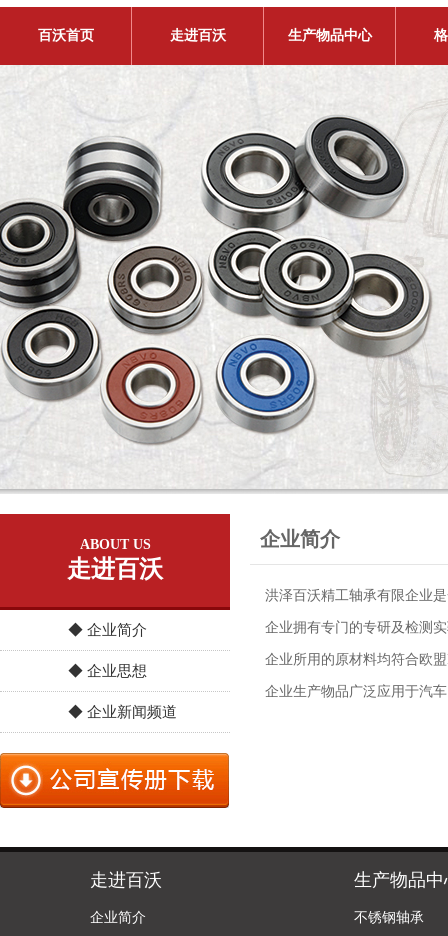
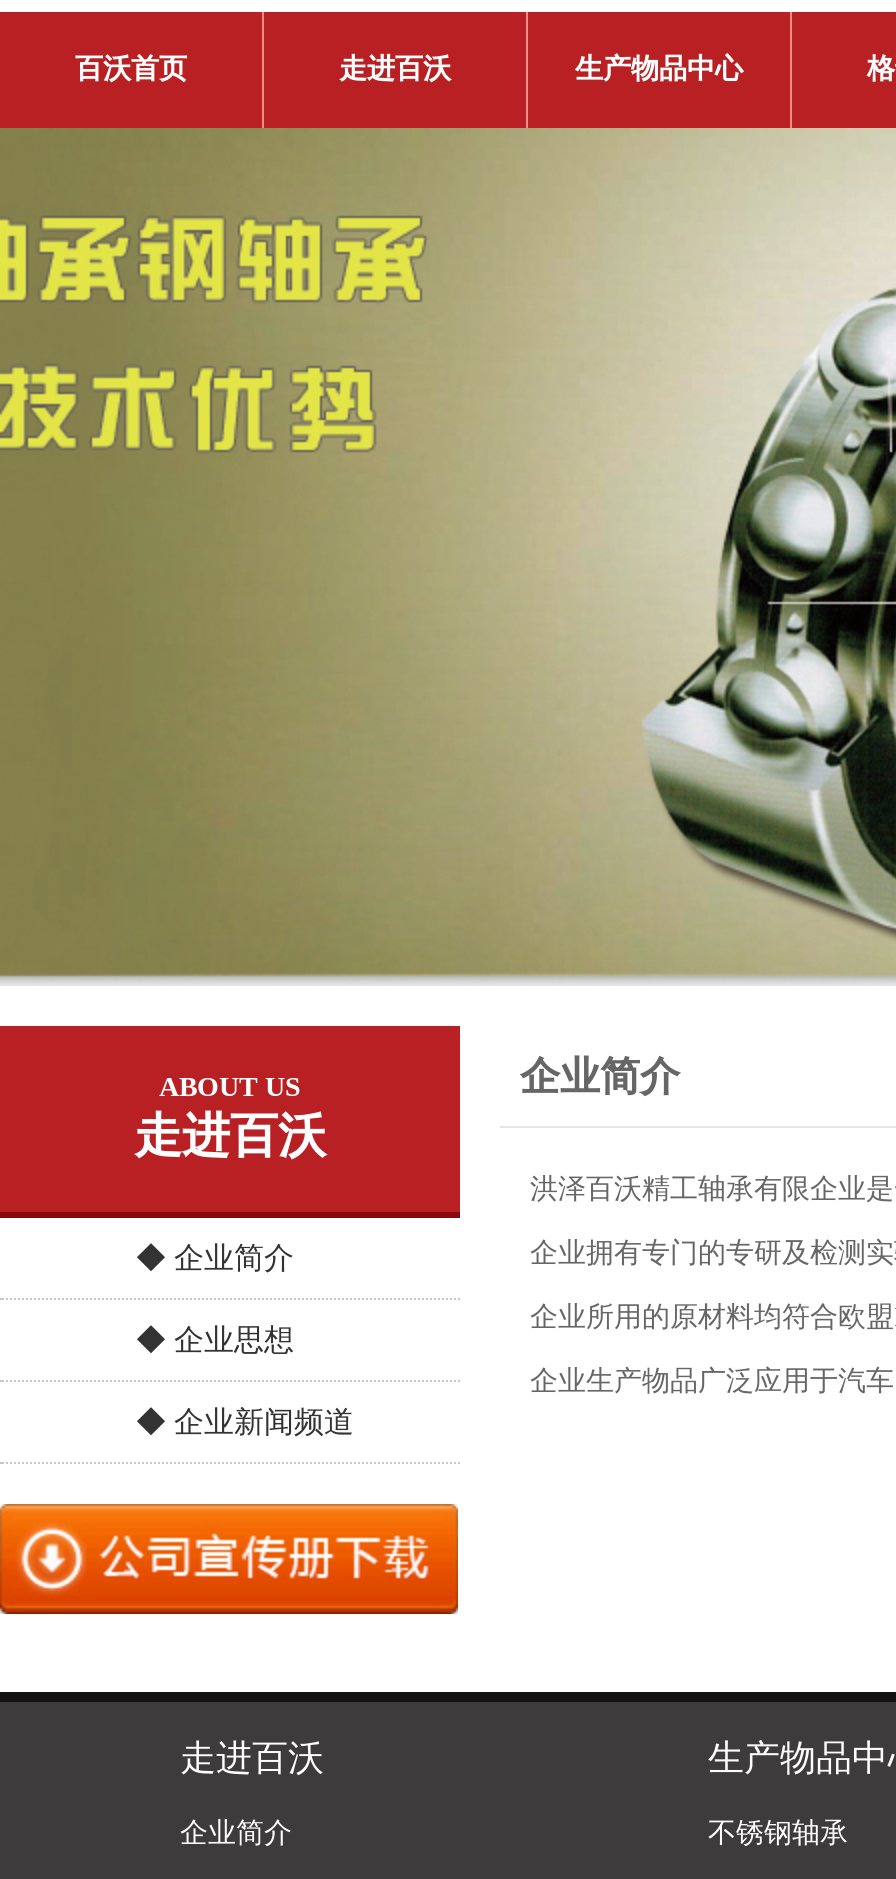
- [image]
+ [image]
